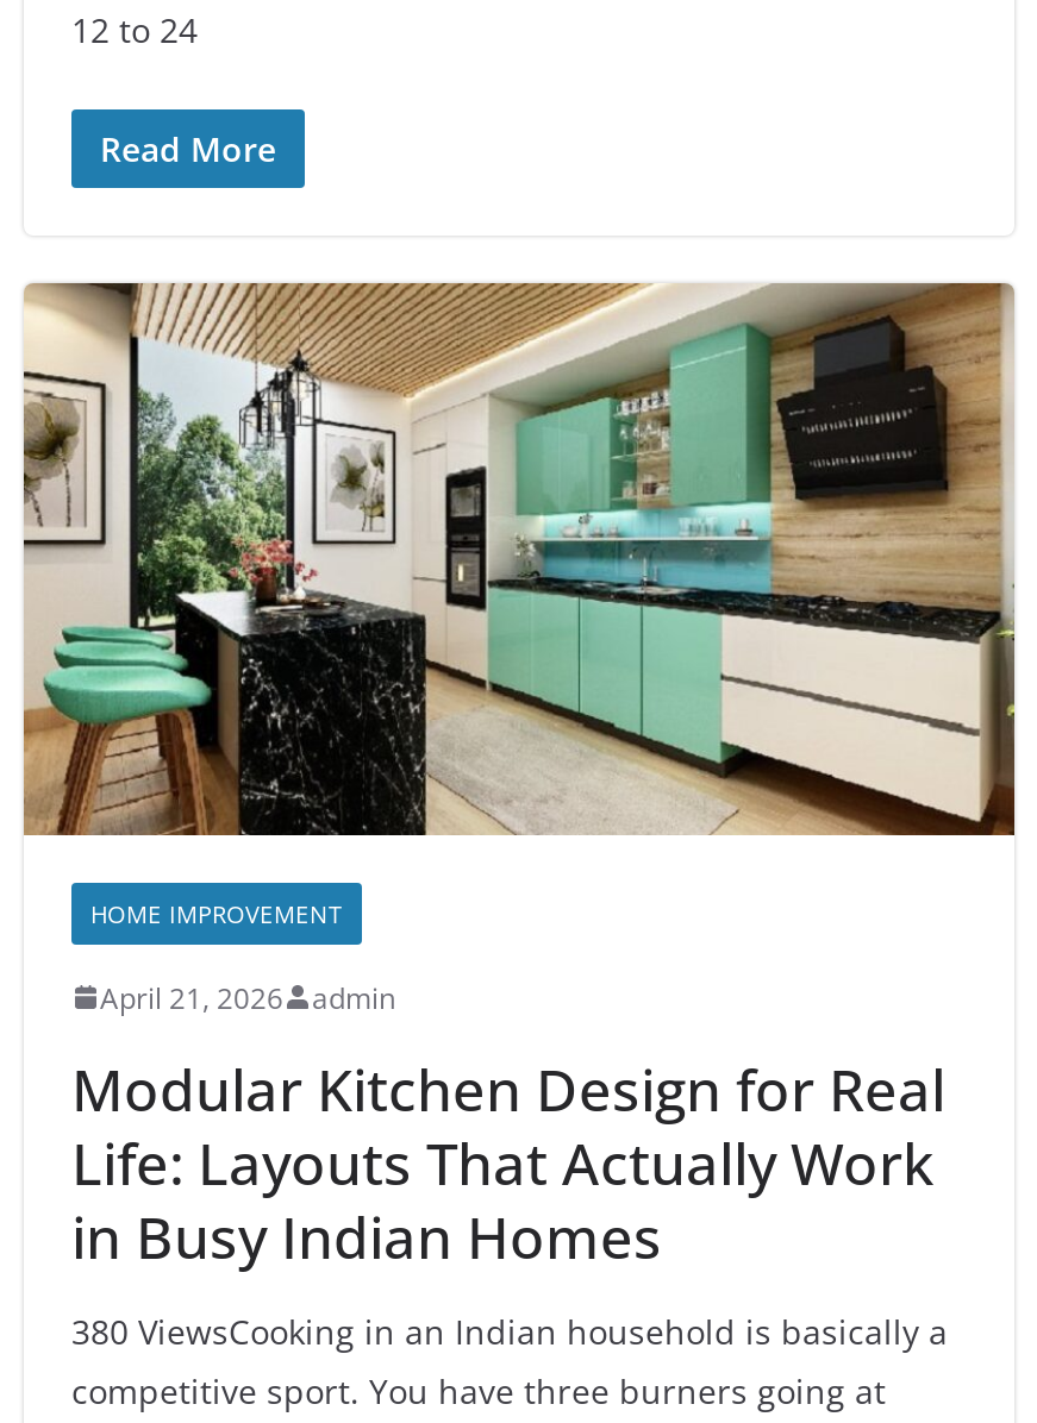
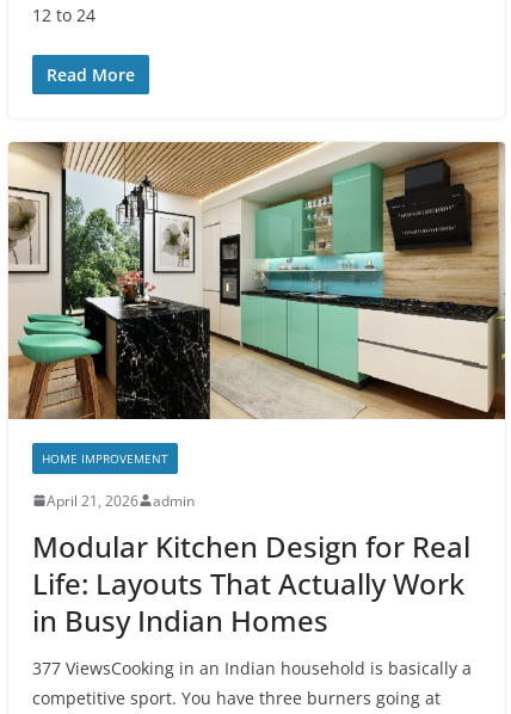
- 380 ViewsCooking in an Indian household is basically a
+ 377 ViewsCooking in an Indian household is basically a
